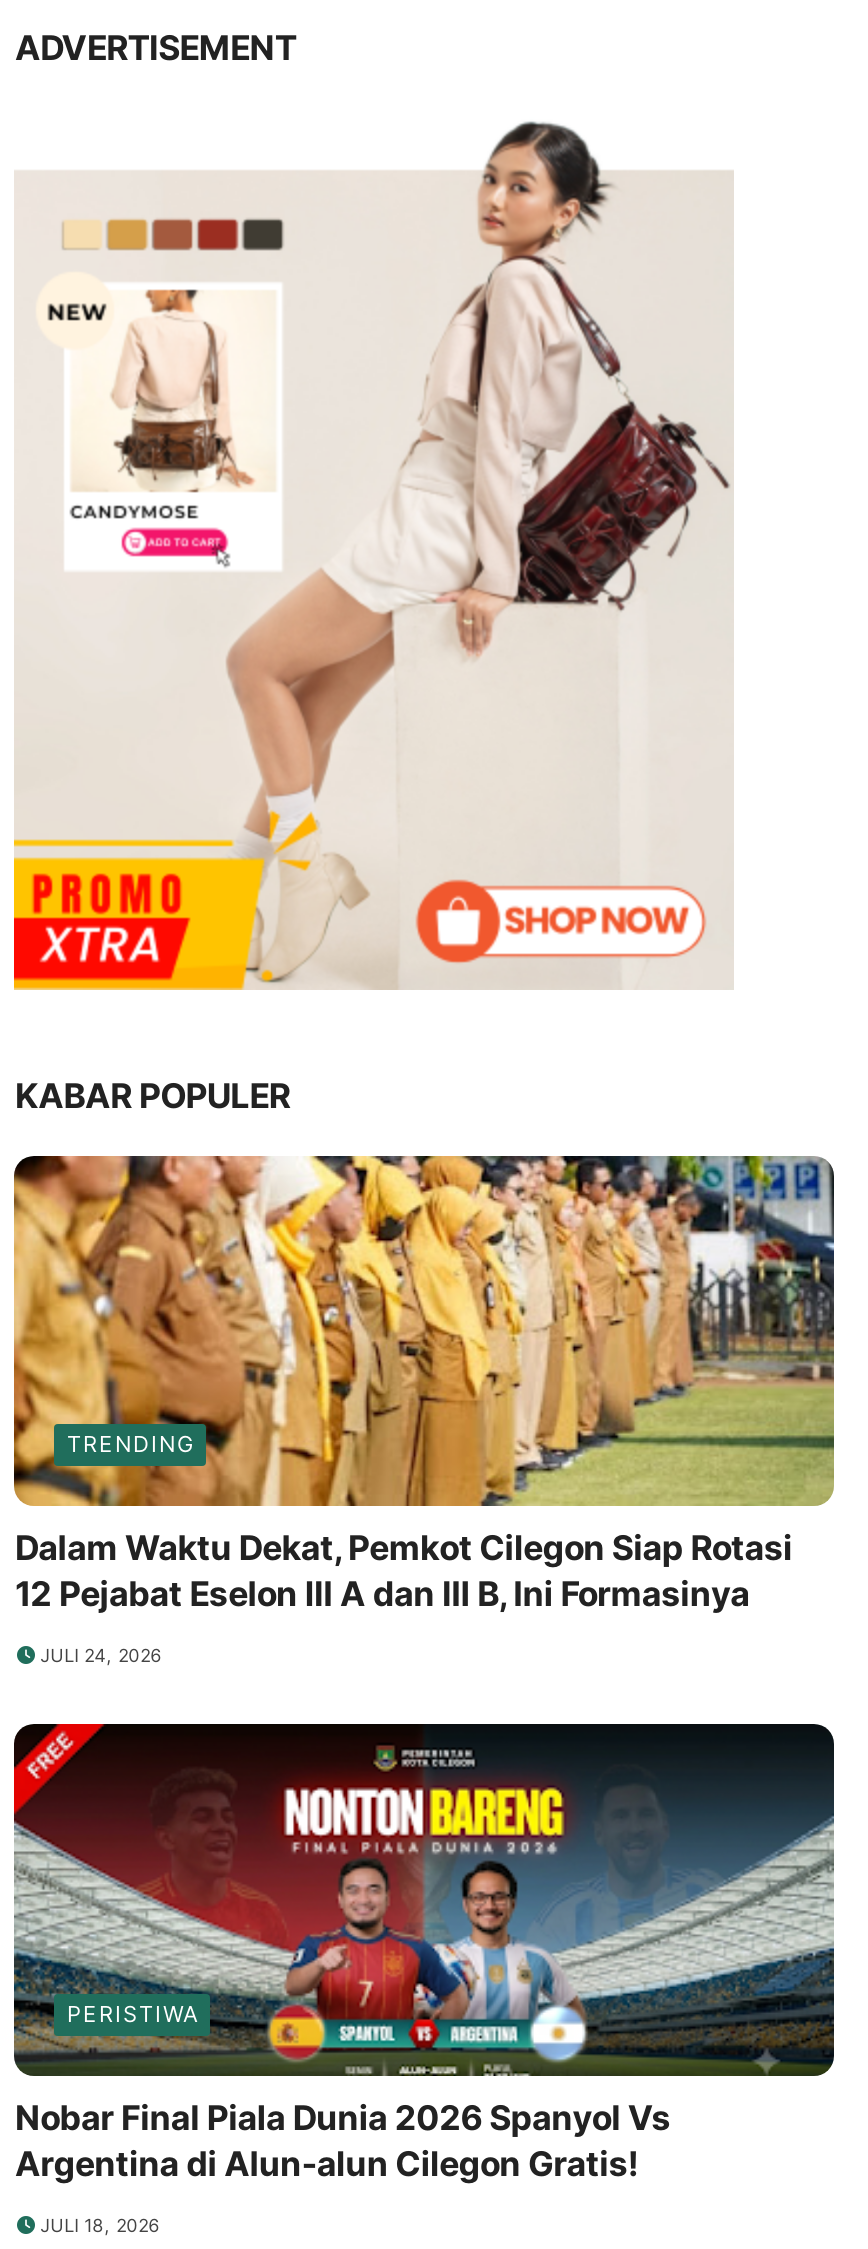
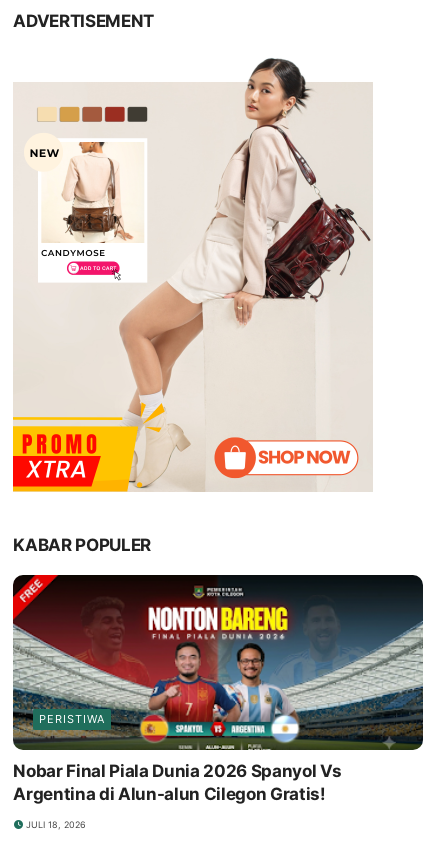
- [image]
- TRENDING
- Dalam Waktu Dekat, Pemkot Cilegon Siap Rotasi
- 12 Pejabat Eselon III A dan III B, Ini Formasinya
- JULI 24, 2026
